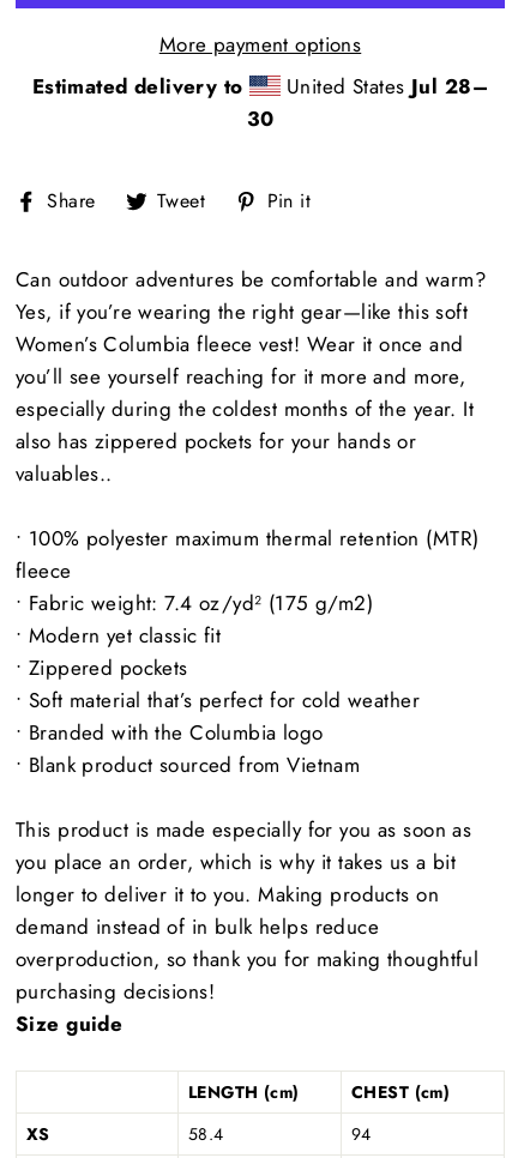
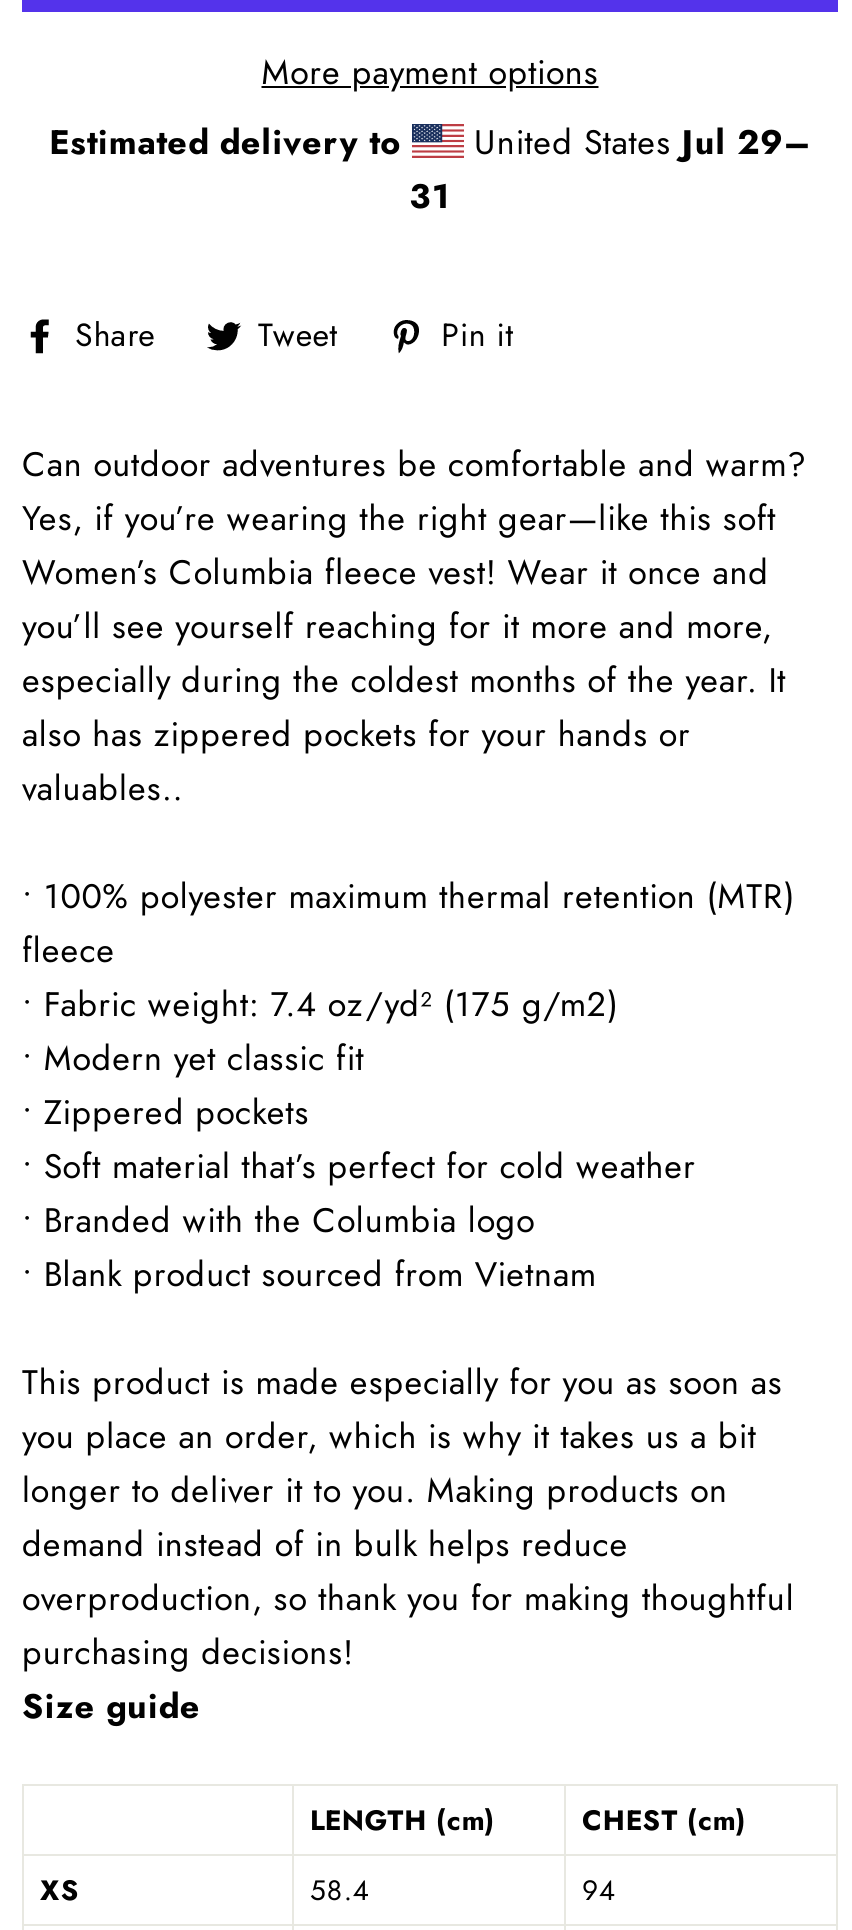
- United States Jul 28–
+ United States Jul 29–

- 30
+ 31
